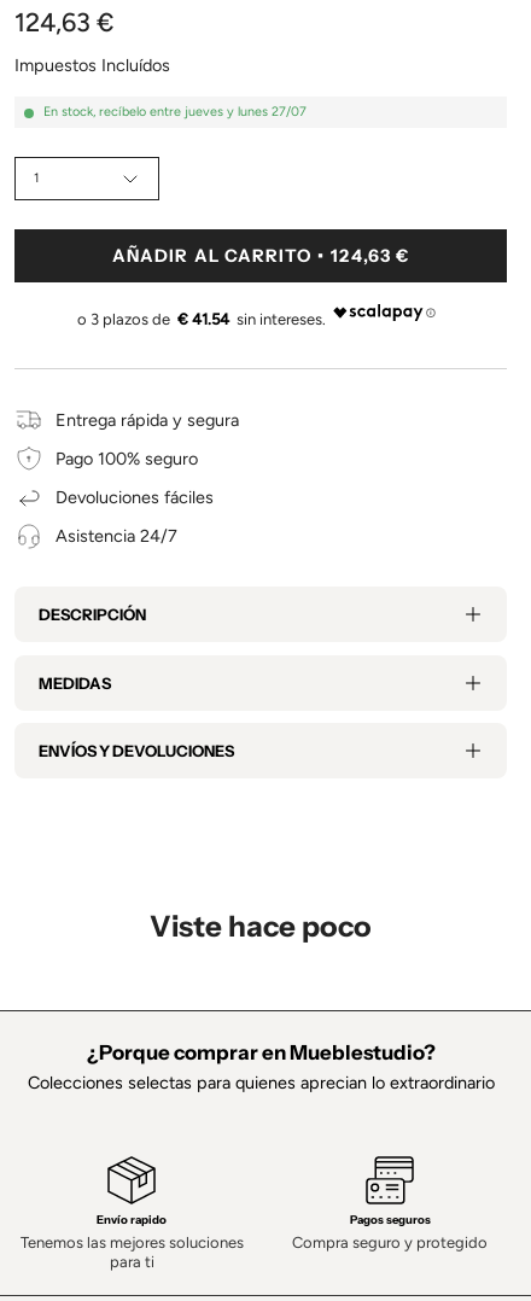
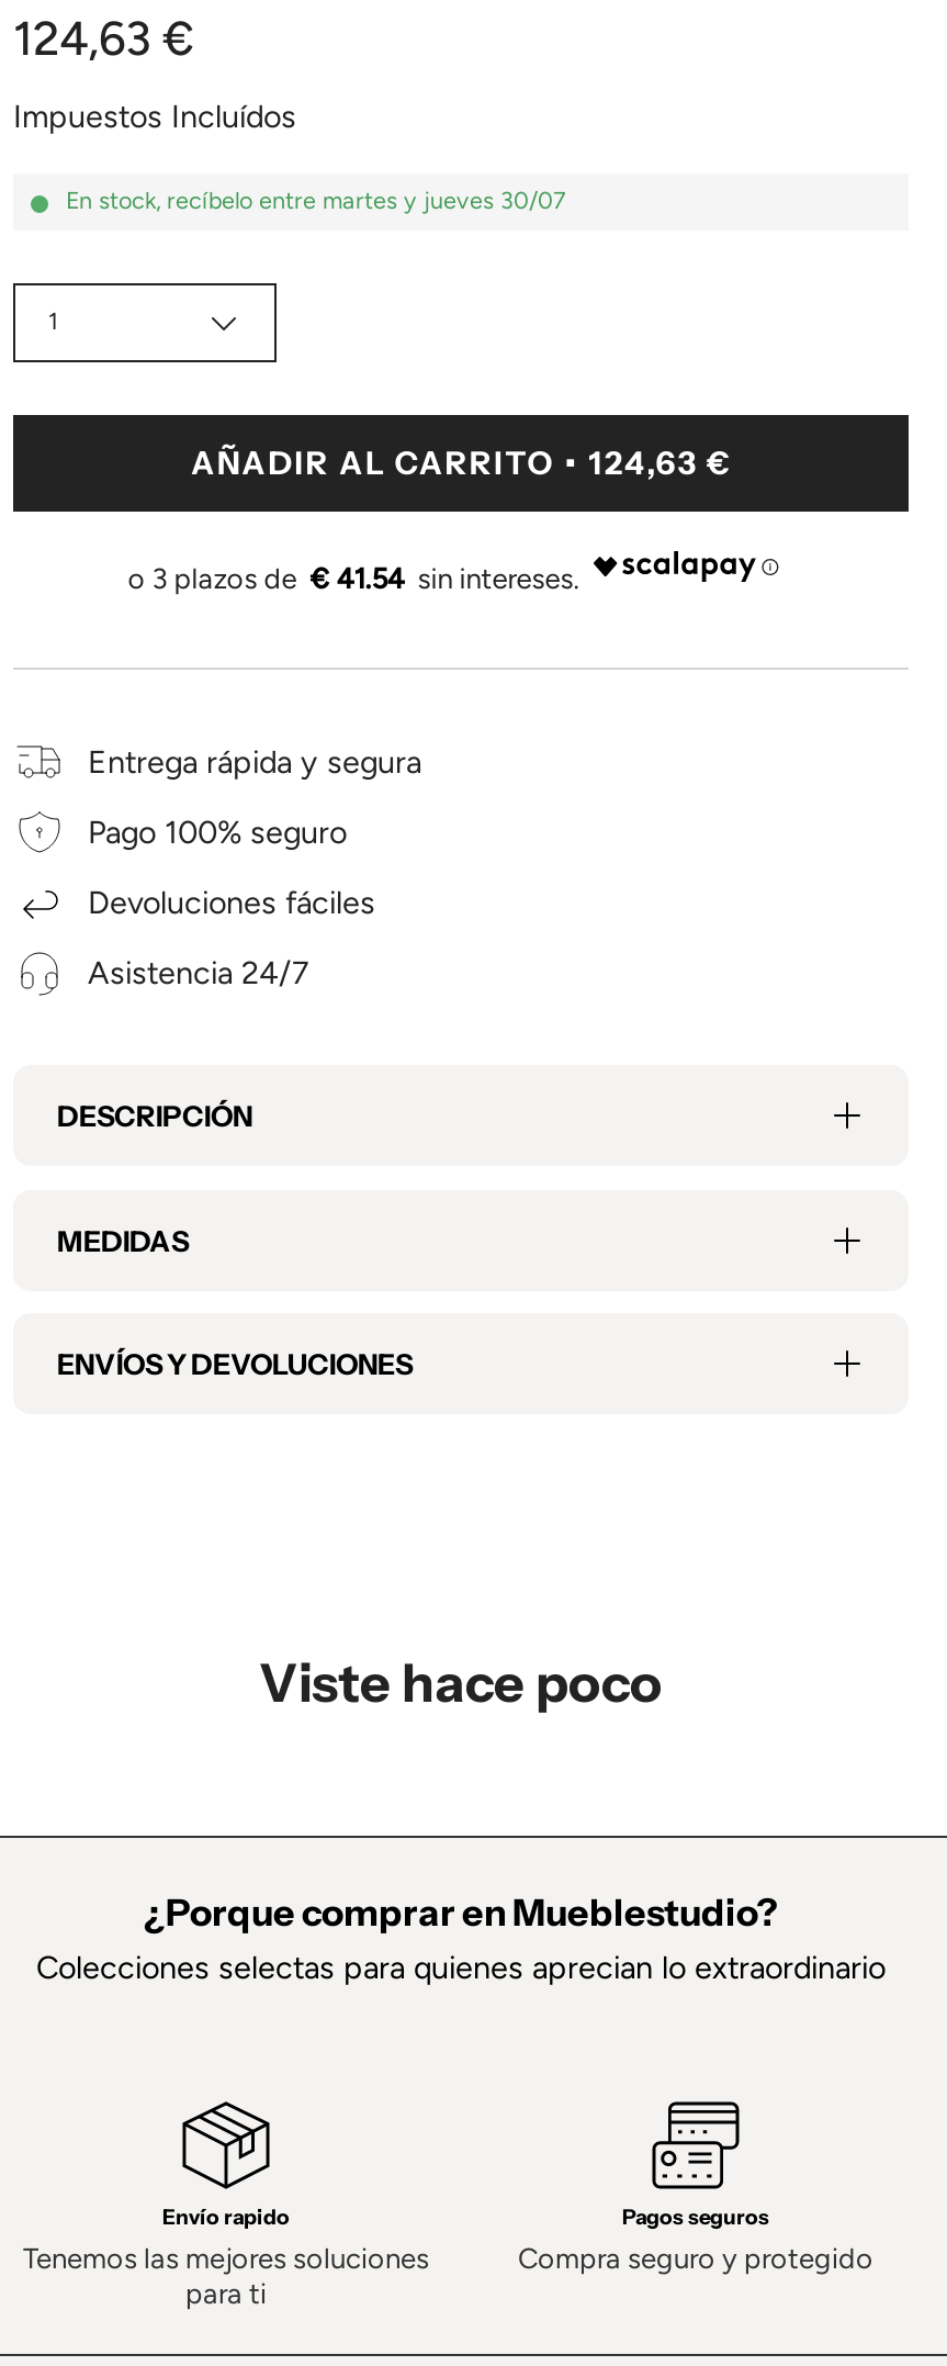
- En stock, recíbelo entre jueves y lunes 27/07
+ En stock, recíbelo entre martes y jueves 30/07
